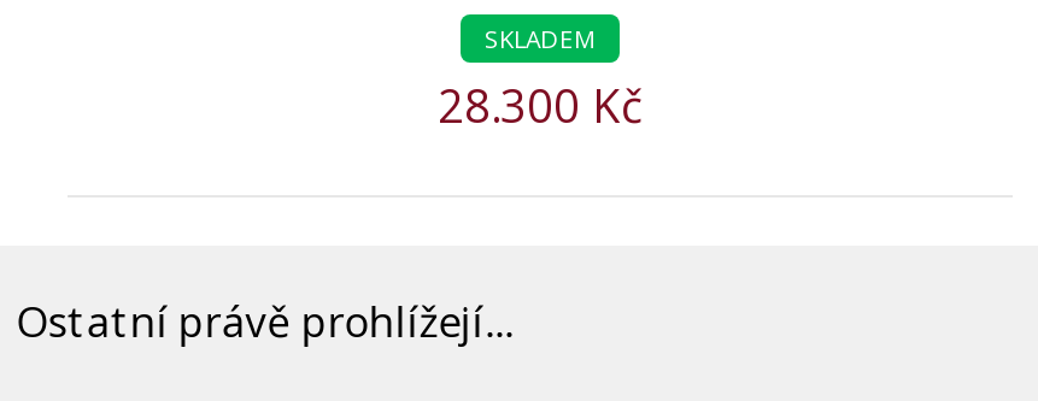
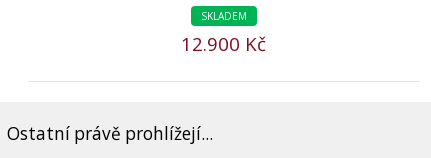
- 28.300 Kč
+ 12.900 Kč
